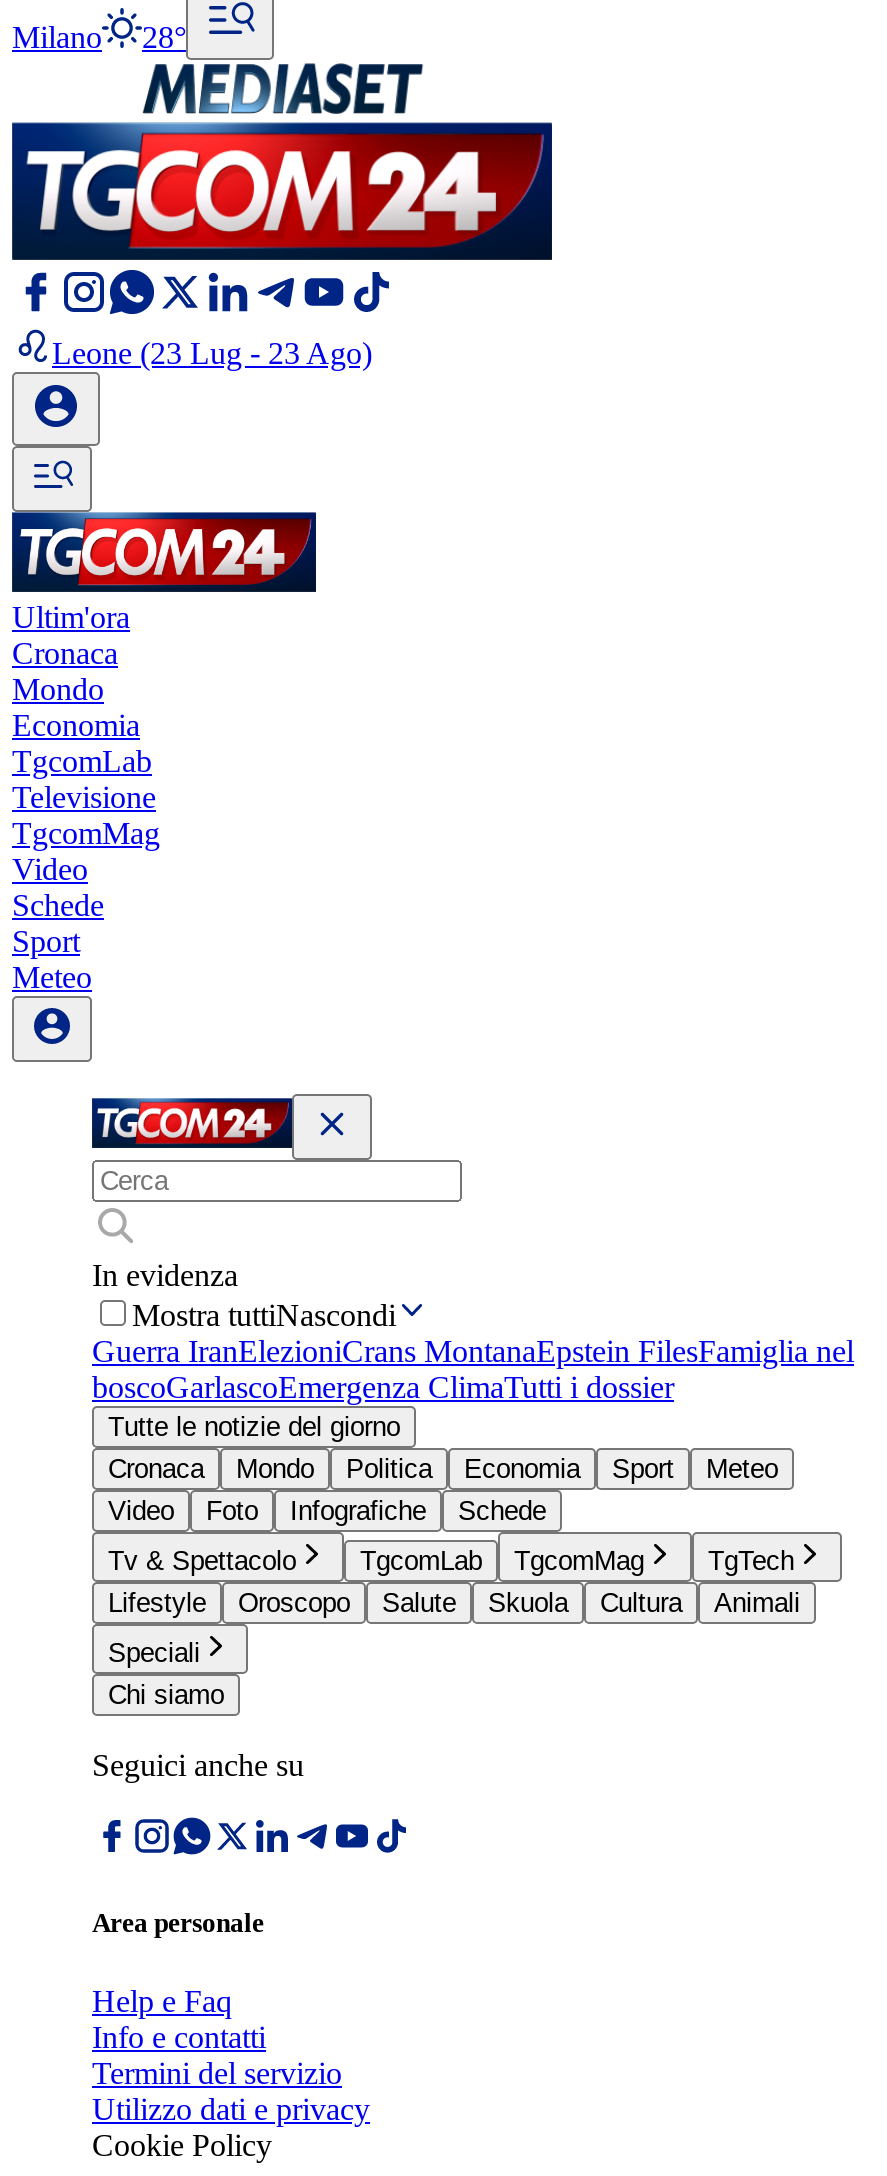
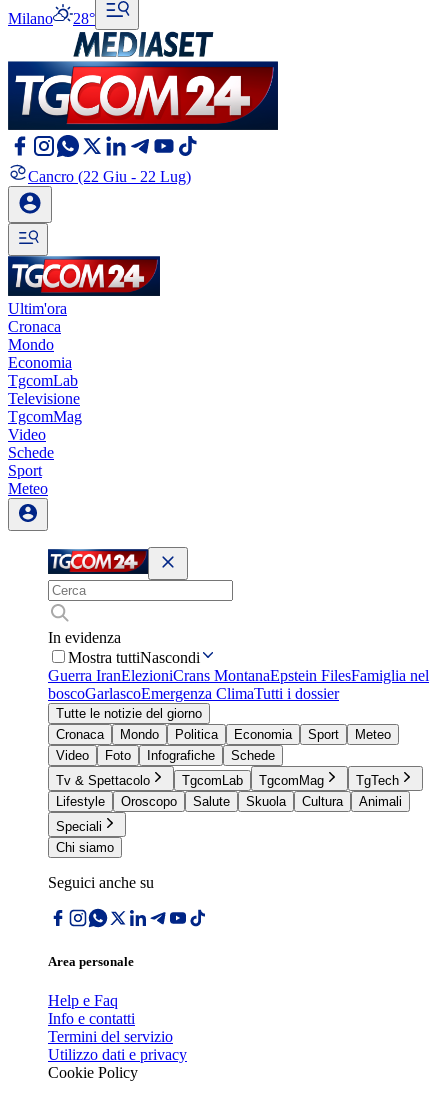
- Leone (23 Lug - 23 Ago)
+ Cancro (22 Giu - 22 Lug)
